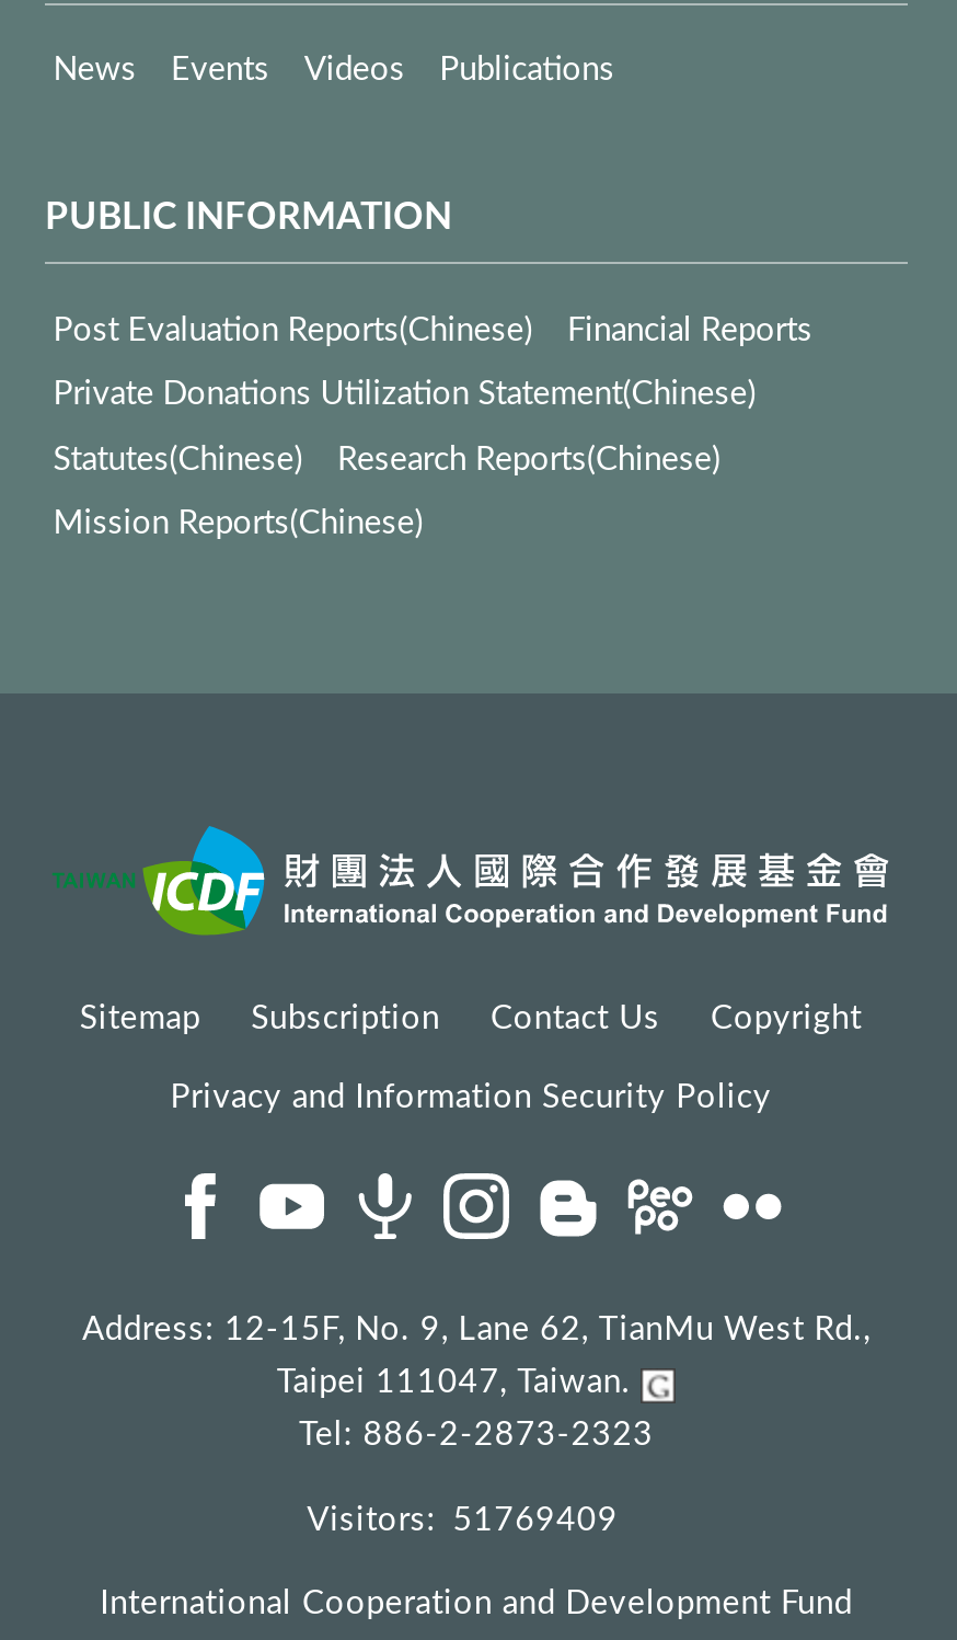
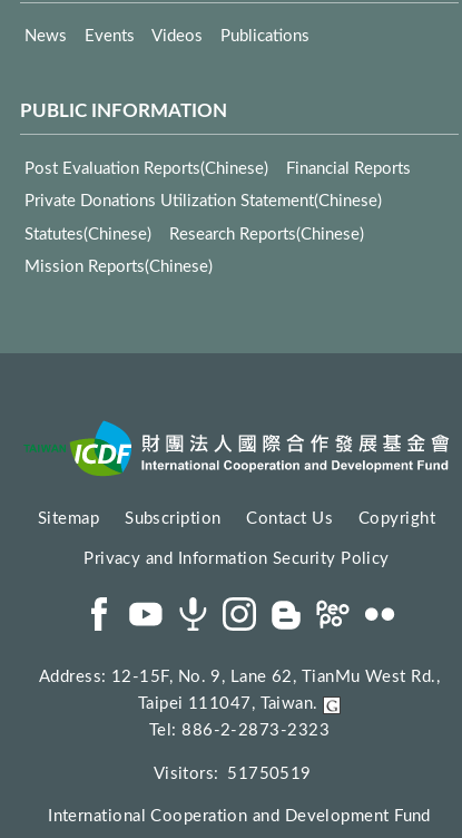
- Visitors: 51769409
+ Visitors: 51750519
